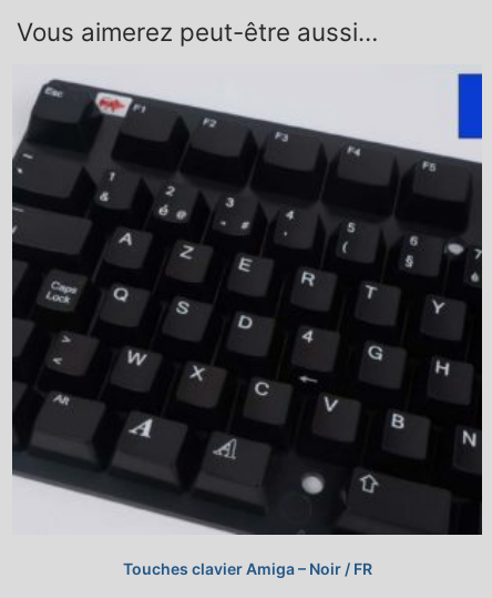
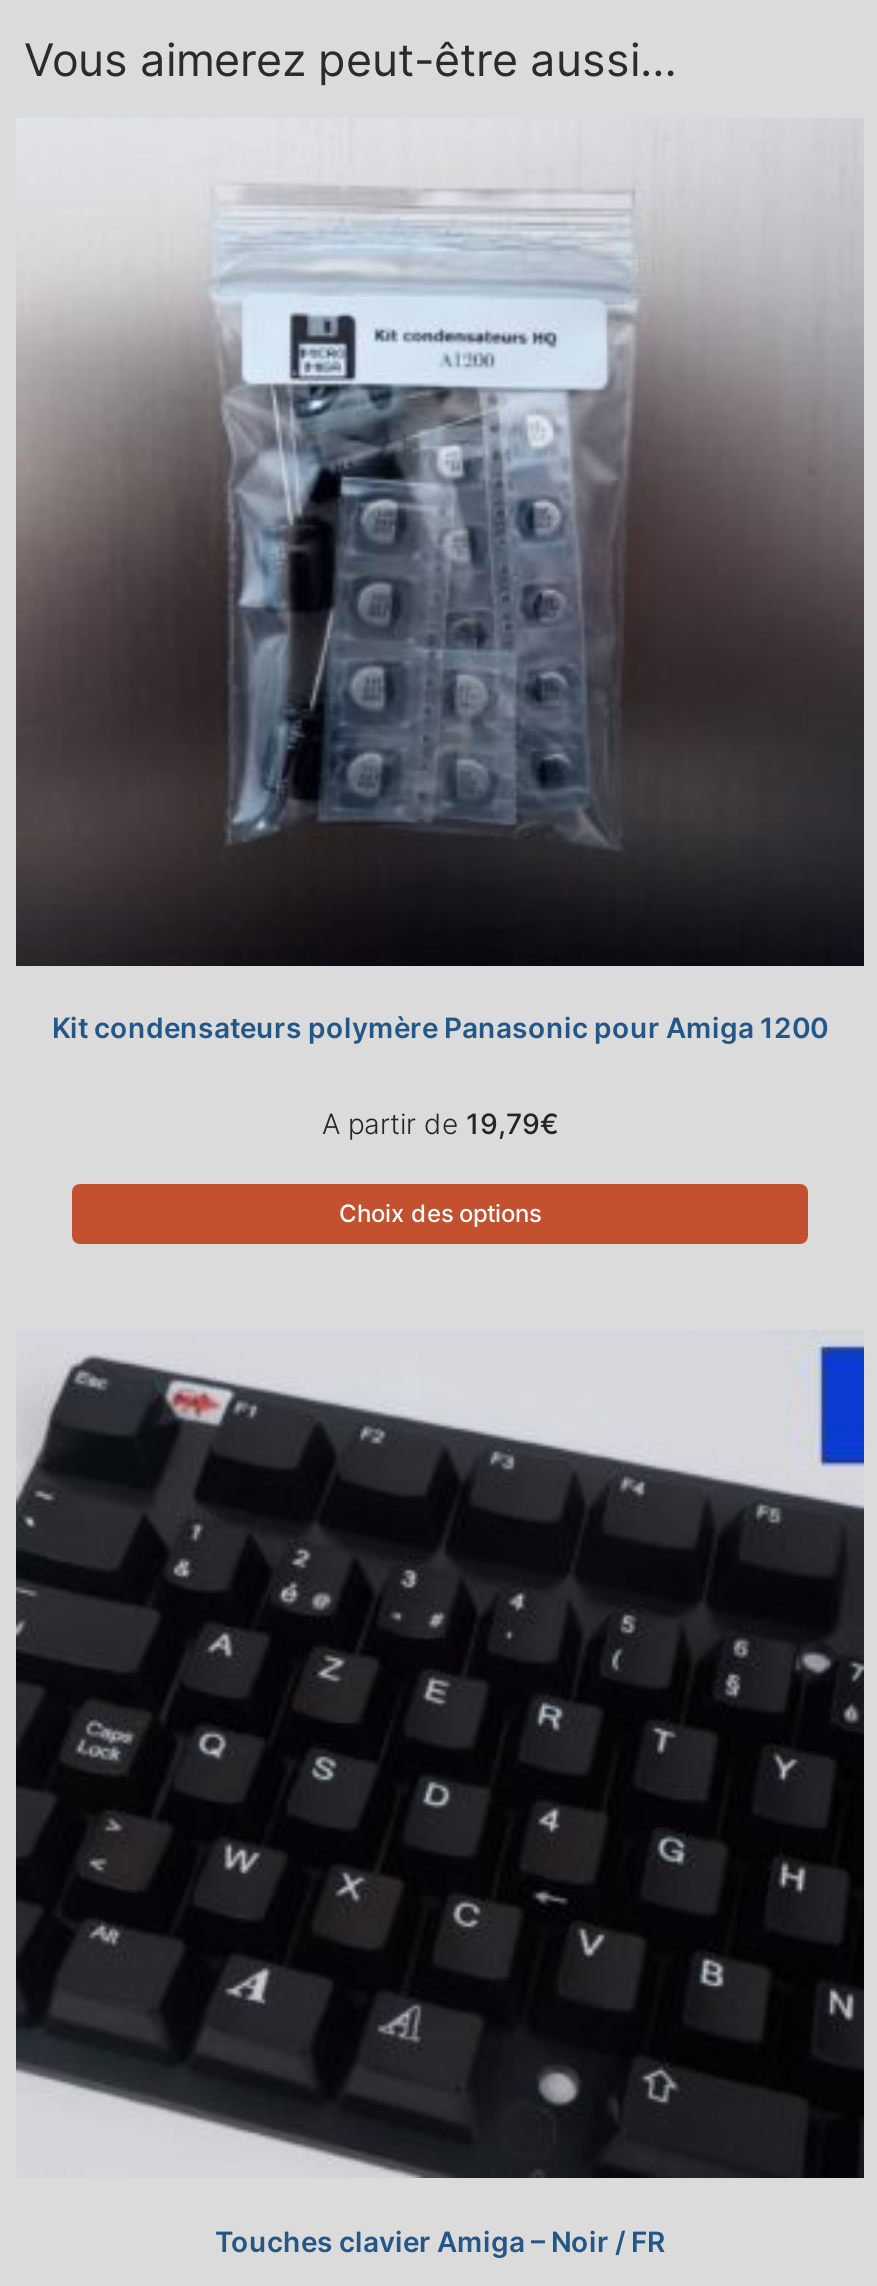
+ [image]
+ Kit condensateurs polymère Panasonic pour Amiga 1200
+ A partir de 19,79€
+ Choix des options
